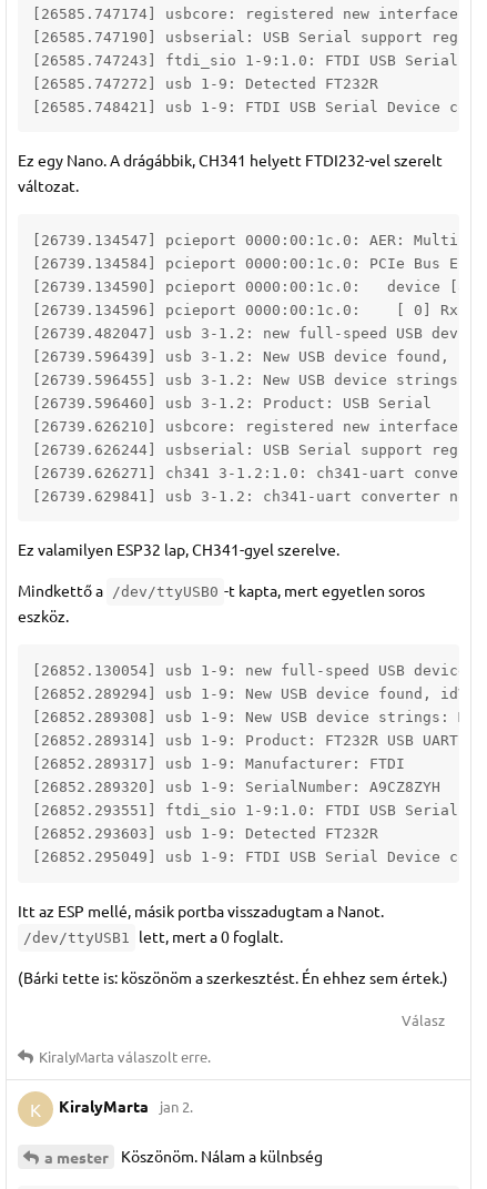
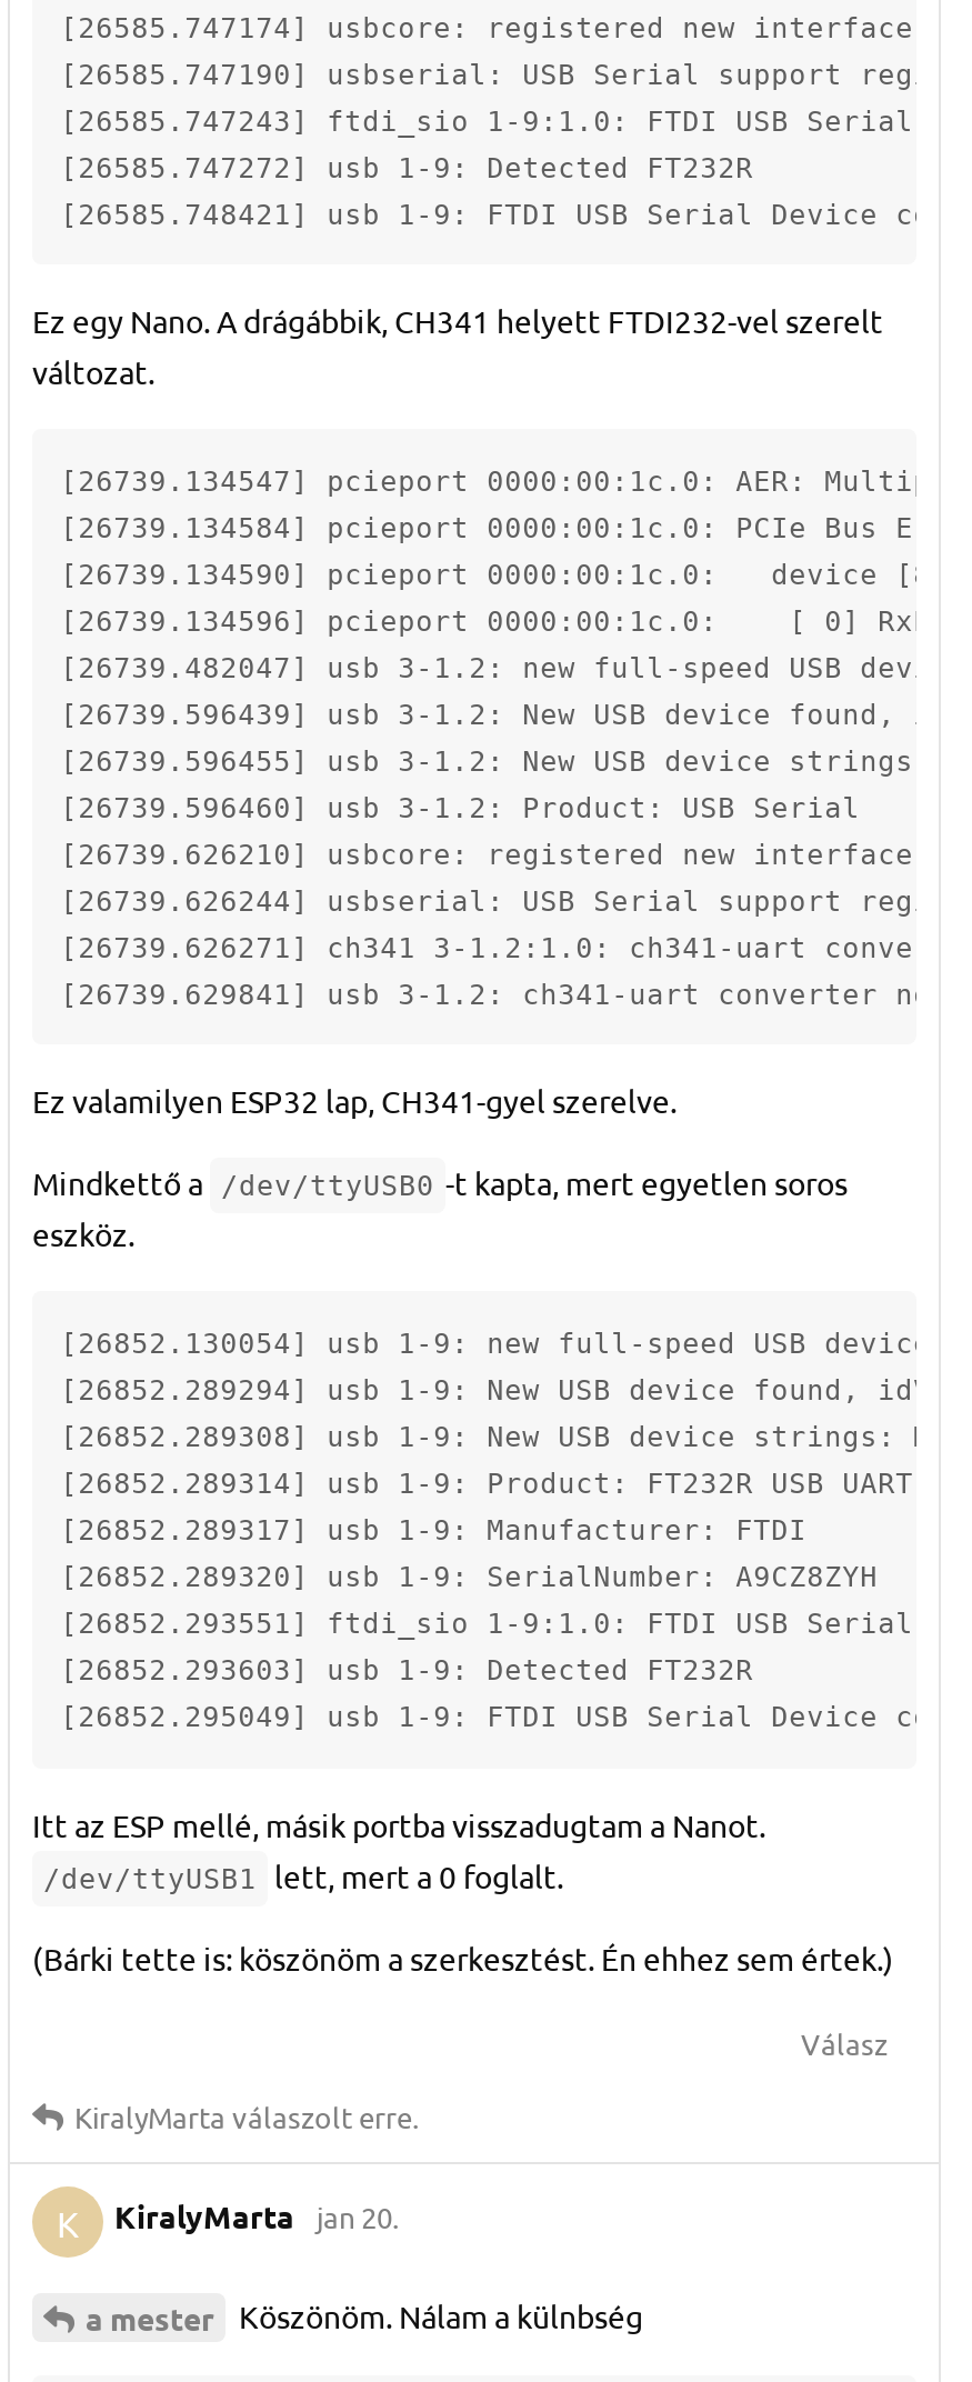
- KiralyMarta jan 2.
+ KiralyMarta jan 20.
